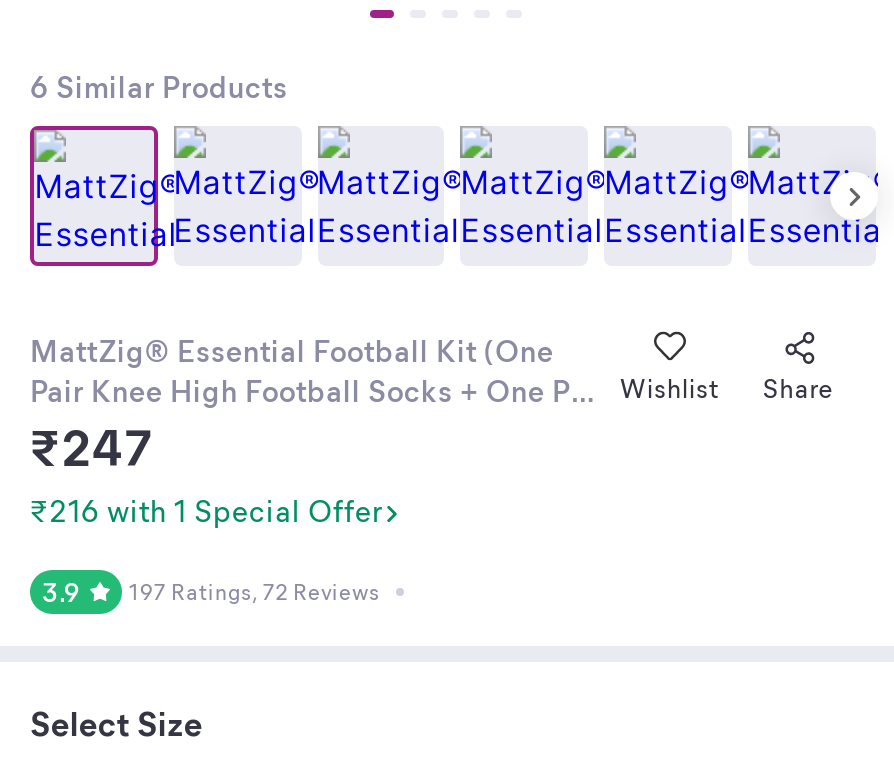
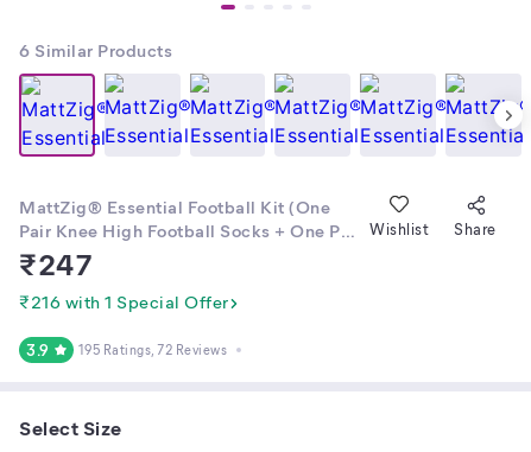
- 197 Ratings, 72 Reviews
+ 195 Ratings, 72 Reviews
